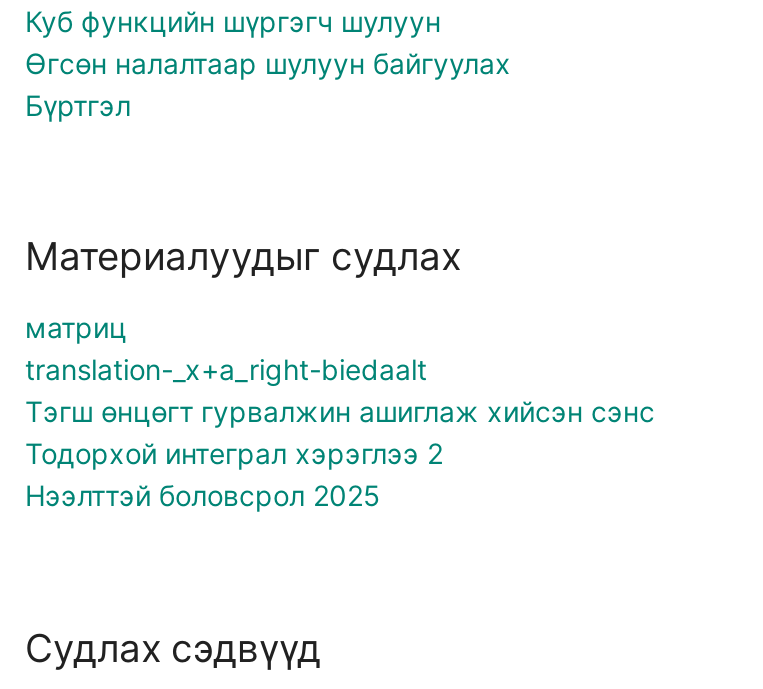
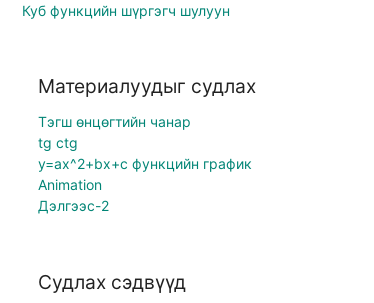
- Өгсөн налалтаар шулуун байгуулах
- Бүртгэл

- матриц
- translation-_x+a_right-biedaalt
- Тэгш өнцөгт гурвалжин ашиглаж хийсэн сэнс
- Тодорхой интеграл хэрэглээ 2
- Нээлттэй боловсрол 2025
+ Тэгш өнцөгтийн чанар
+ tg ctg
+ y=ax^2+bx+c функцийн график
+ Animation
+ Дэлгээс-2
